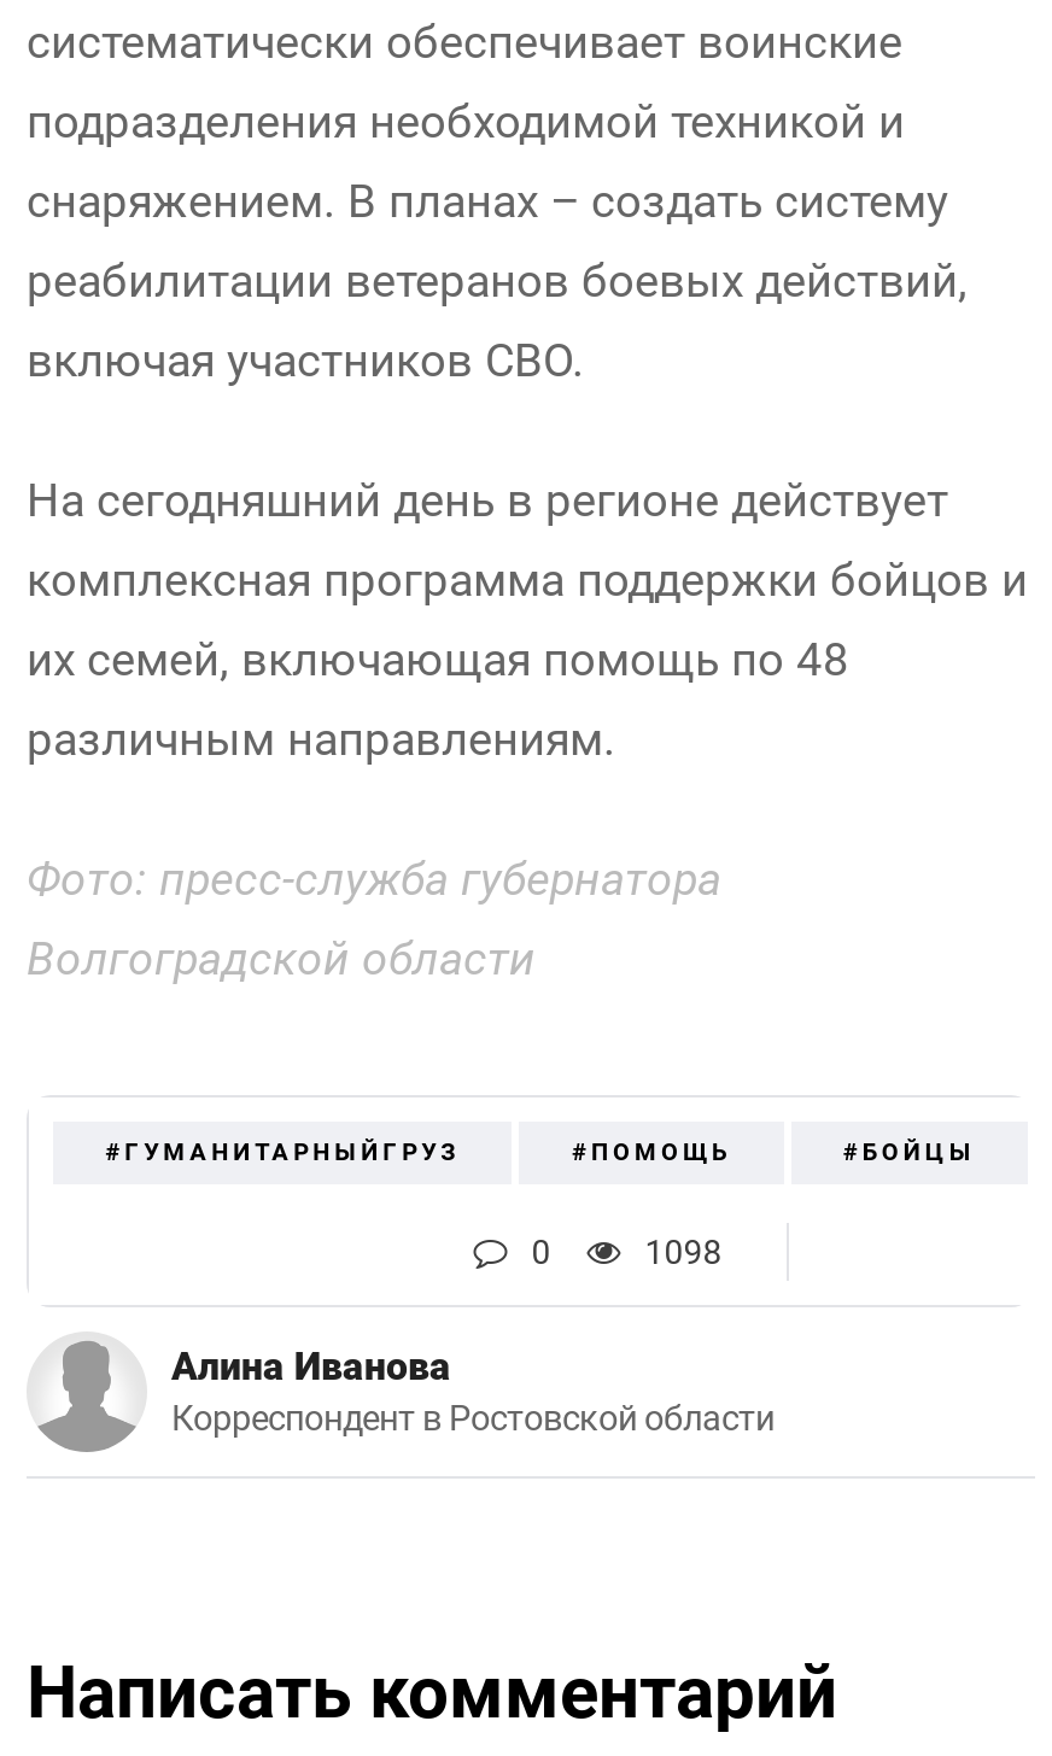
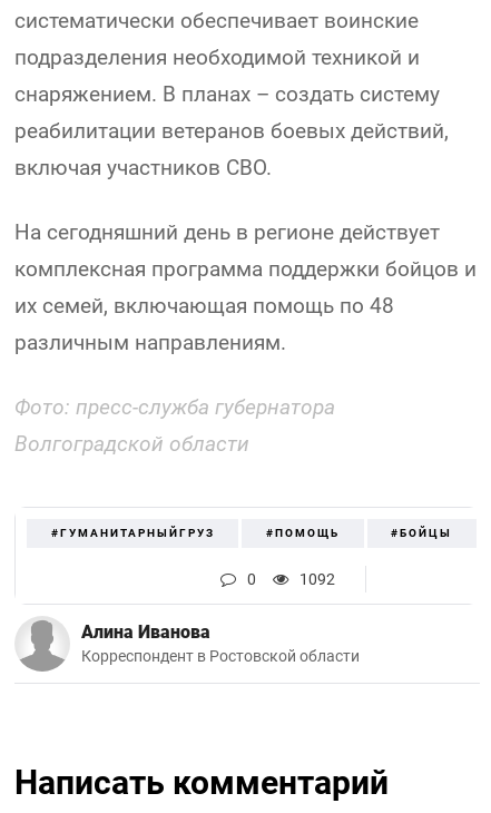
- 1098
+ 1092
